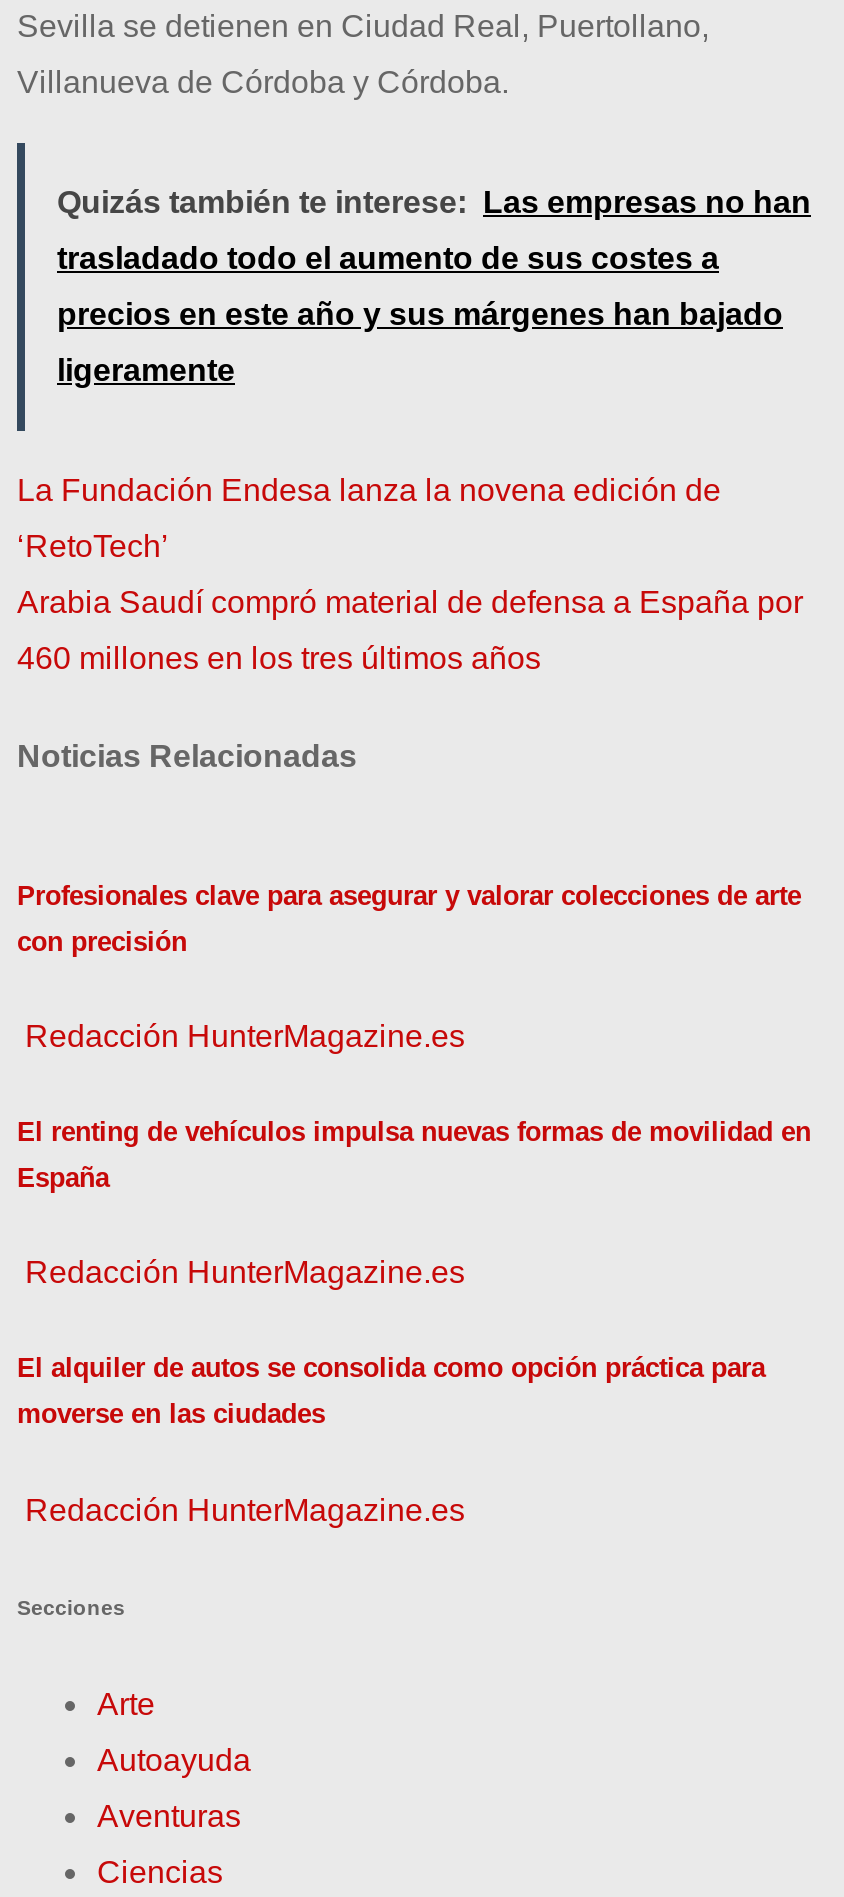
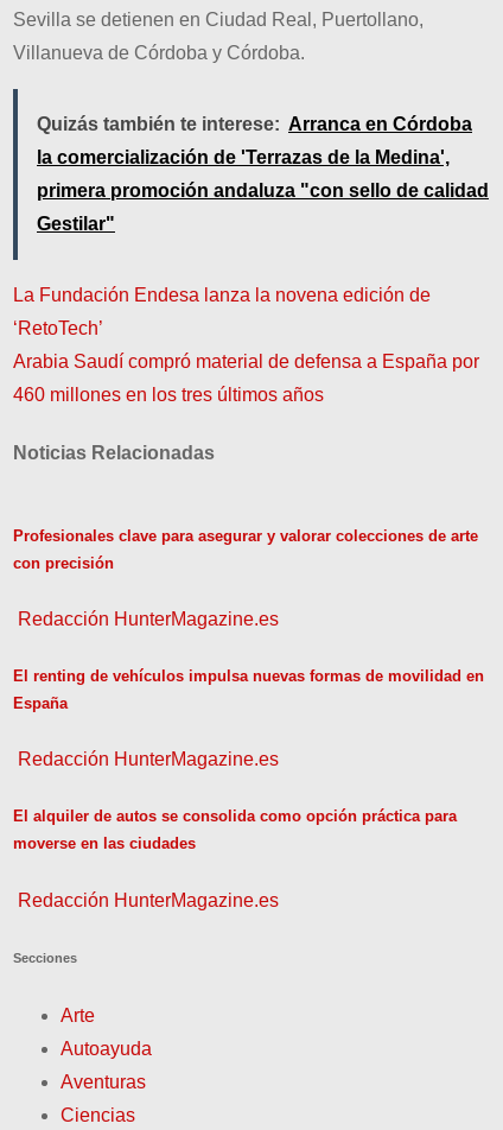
- Quizás también te interese: Las empresas no han
+ Quizás también te interese: Arranca en Córdoba

- trasladado todo el aumento de sus costes a
+ la comercialización de 'Terrazas de la Medina',

- precios en este año y sus márgenes han bajado
+ primera promoción andaluza "con sello de calidad

- ligeramente
+ Gestilar"
